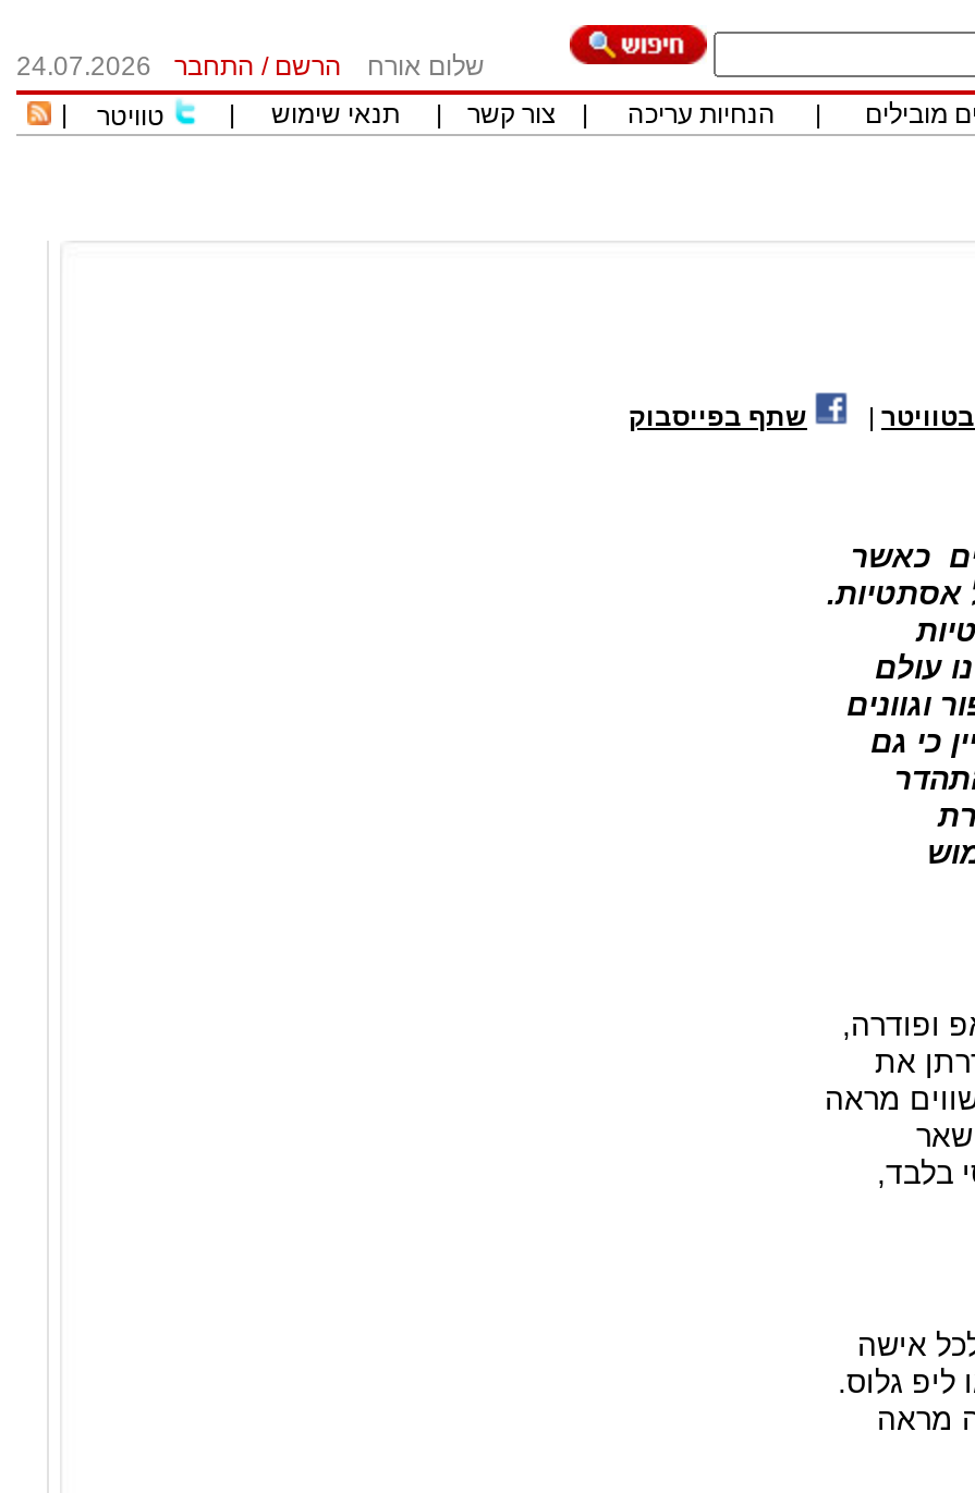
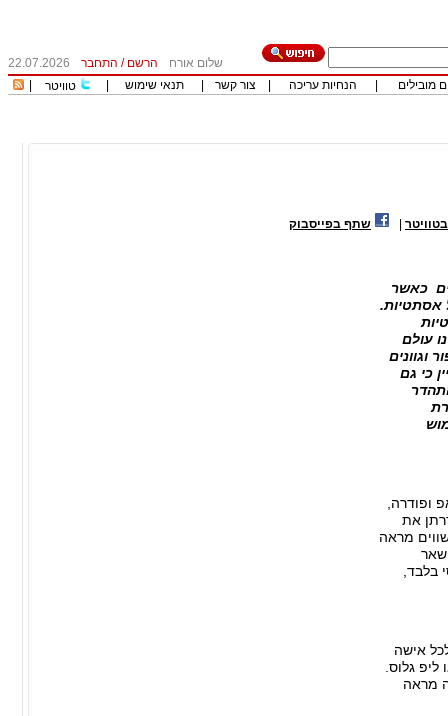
- שלום אורח הרשם / התחבר 24.07.2026
+ שלום אורח הרשם / התחבר 22.07.2026
